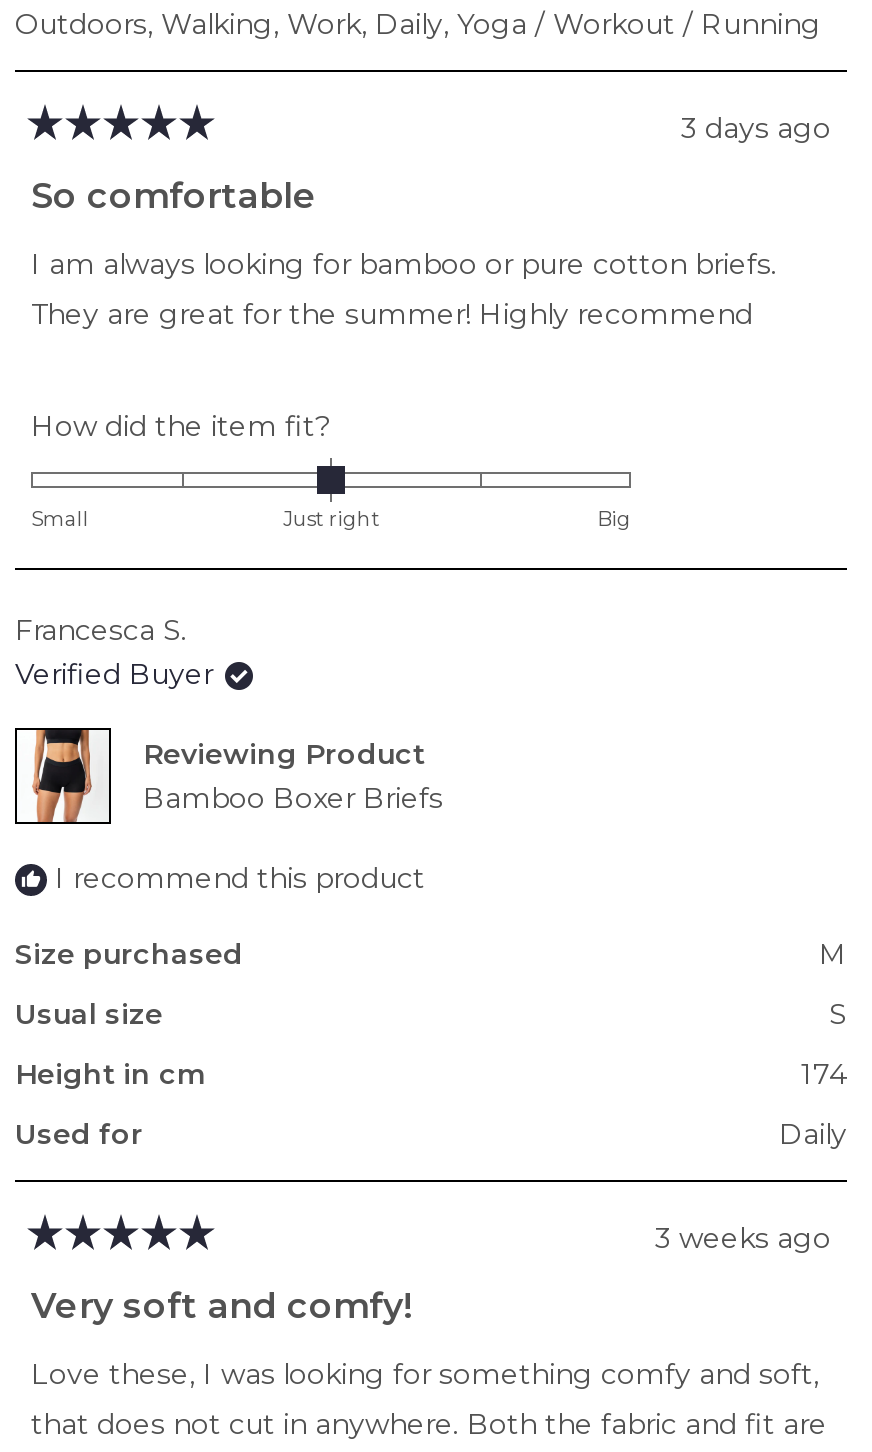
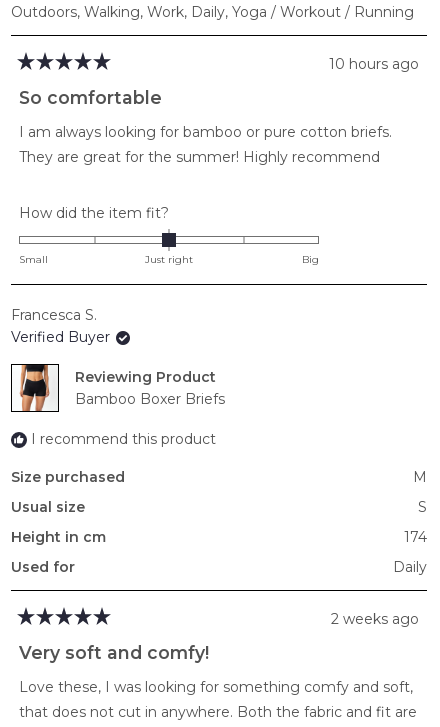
- 3 days ago
+ 10 hours ago

- 3 weeks ago
+ 2 weeks ago
